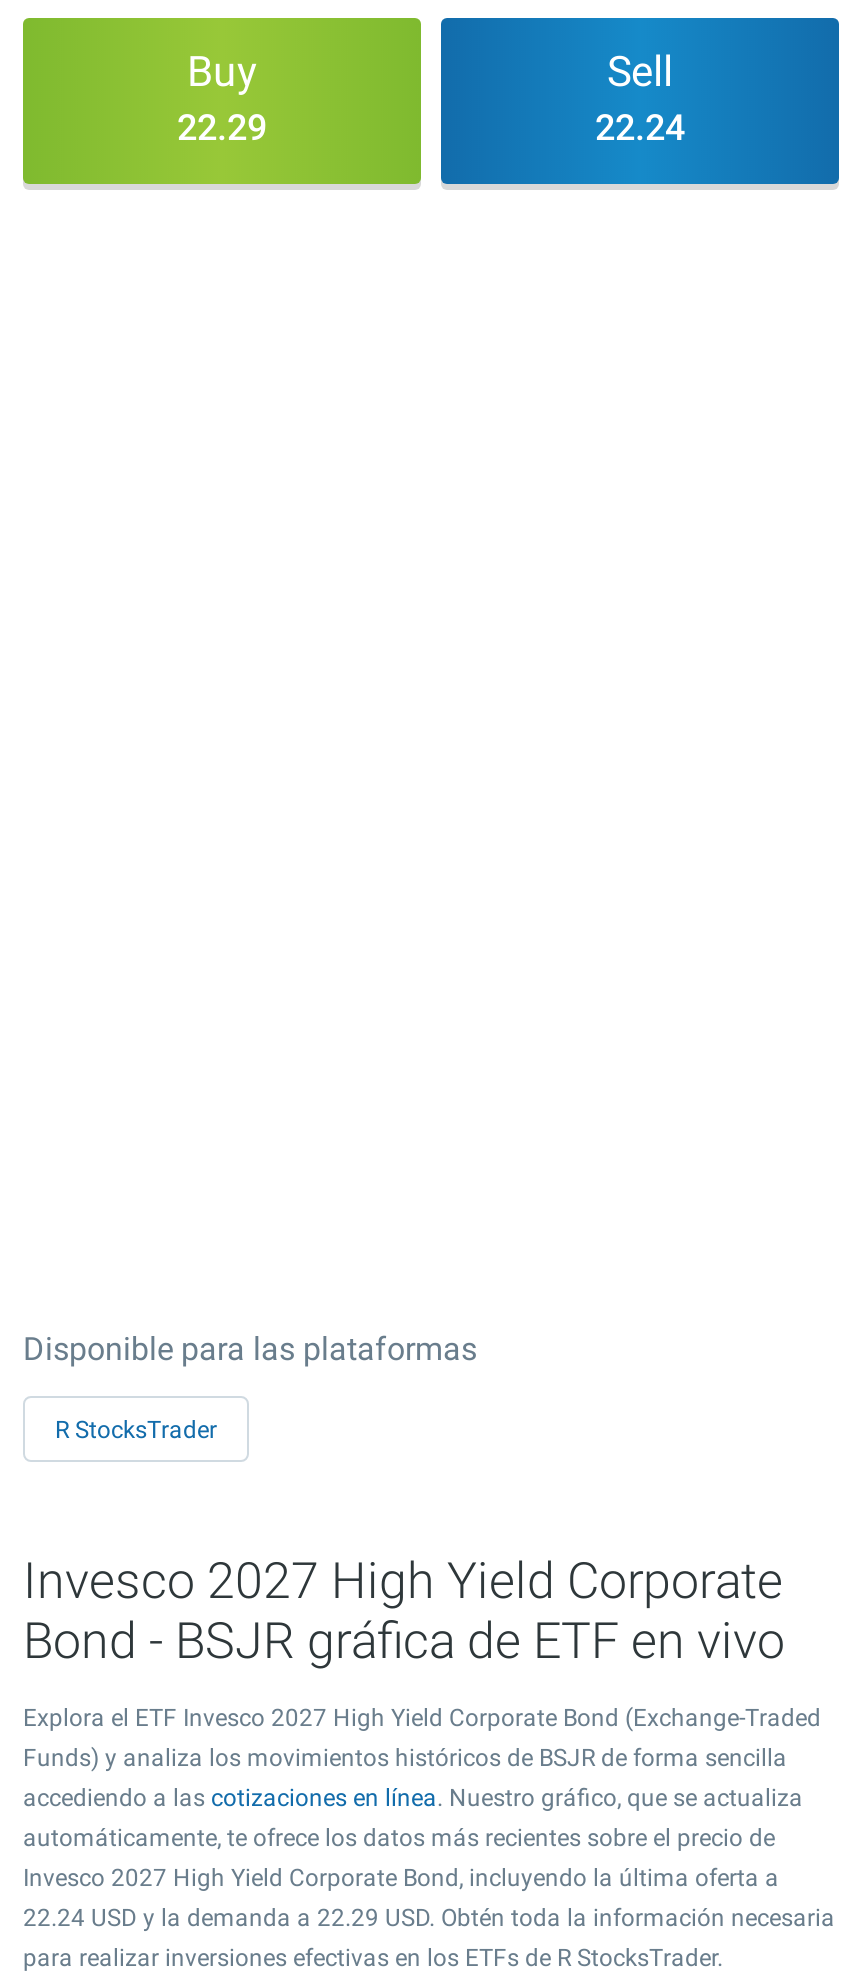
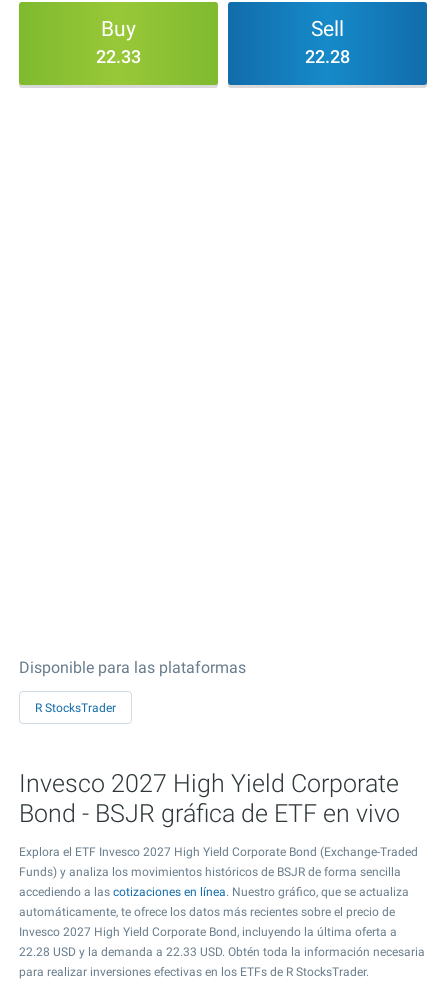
- 22.29
+ 22.33

- 22.24
+ 22.28

- 22.24 USD y la demanda a 22.29 USD. Obtén toda la información necesaria
+ 22.28 USD y la demanda a 22.33 USD. Obtén toda la información necesaria
